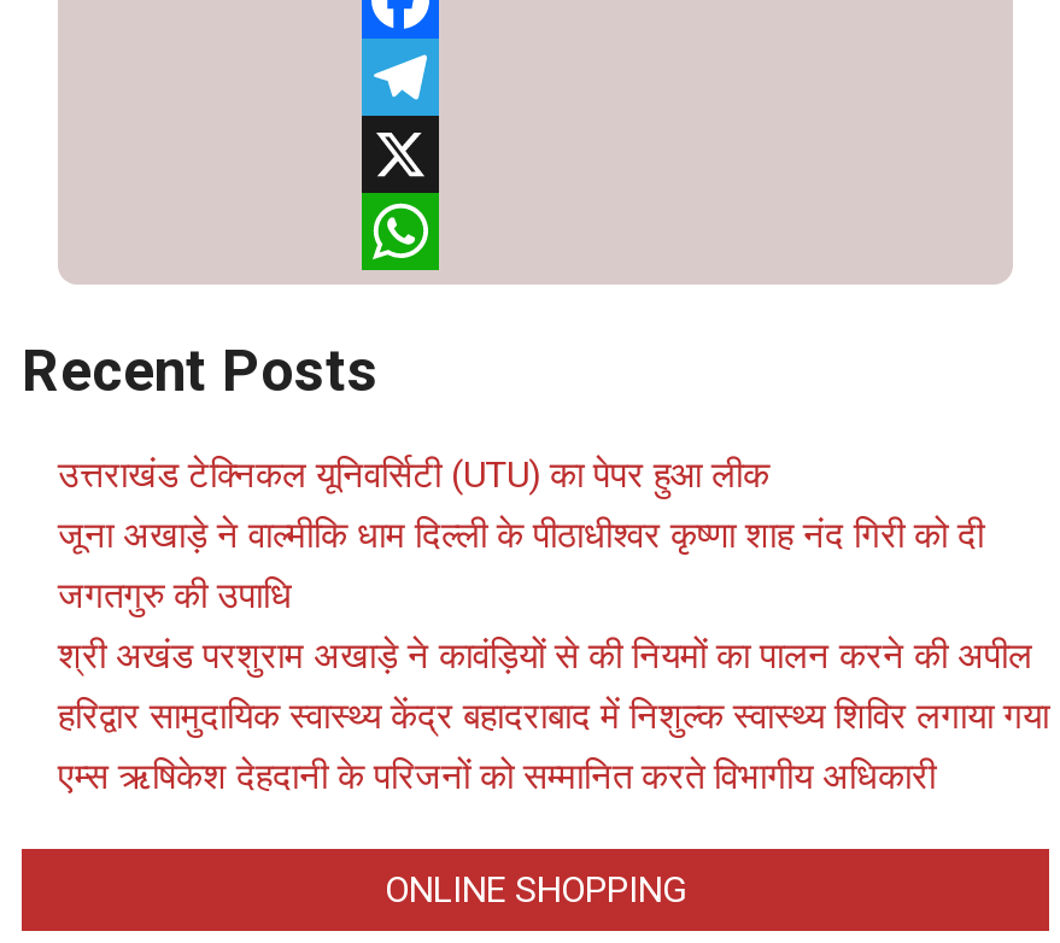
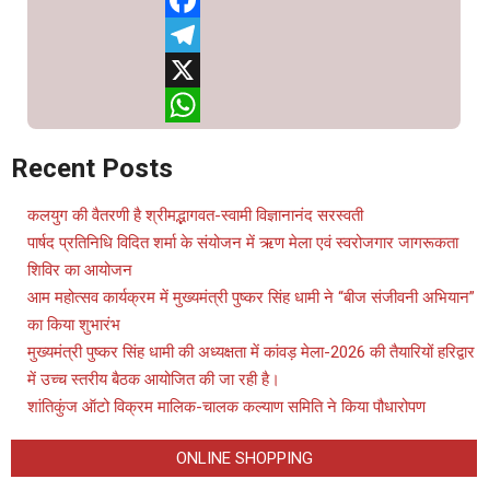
- उत्तराखंड टेक्निकल यूनिवर्सिटी (UTU) का पेपर हुआ लीक
- जूना अखाड़े ने वाल्मीकि धाम दिल्ली के पीठाधीश्वर कृष्णा शाह नंद गिरी को दी
- जगतगुरु की उपाधि
- श्री अखंड परशुराम अखाड़े ने कावंड़ियों से की नियमों का पालन करने की अपील
- हरिद्वार सामुदायिक स्वास्थ्य केंद्र बहादराबाद में निशुल्क स्वास्थ्य शिविर लगाया गया
- एम्स ऋषिकेश देहदानी के परिजनों को सम्मानित करते विभागीय अधिकारी
+ कलयुग की वैतरणी है श्रीमद्भागवत-स्वामी विज्ञानानंद सरस्वती
+ पार्षद प्रतिनिधि विदित शर्मा के संयोजन में ऋण मेला एवं स्वरोजगार जागरूकता
+ शिविर का आयोजन
+ आम महोत्सव कार्यक्रम में मुख्यमंत्री पुष्कर सिंह धामी ने “बीज संजीवनी अभियान”
+ का किया शुभारंभ
+ मुख्यमंत्री पुष्कर सिंह धामी की अध्यक्षता में कांवड़ मेला-2026 की तैयारियों हरिद्वार
+ में उच्च स्तरीय बैठक आयोजित की जा रही है।
+ शांतिकुंज ऑटो विक्रम मालिक-चालक कल्याण समिति ने किया पौधारोपण
